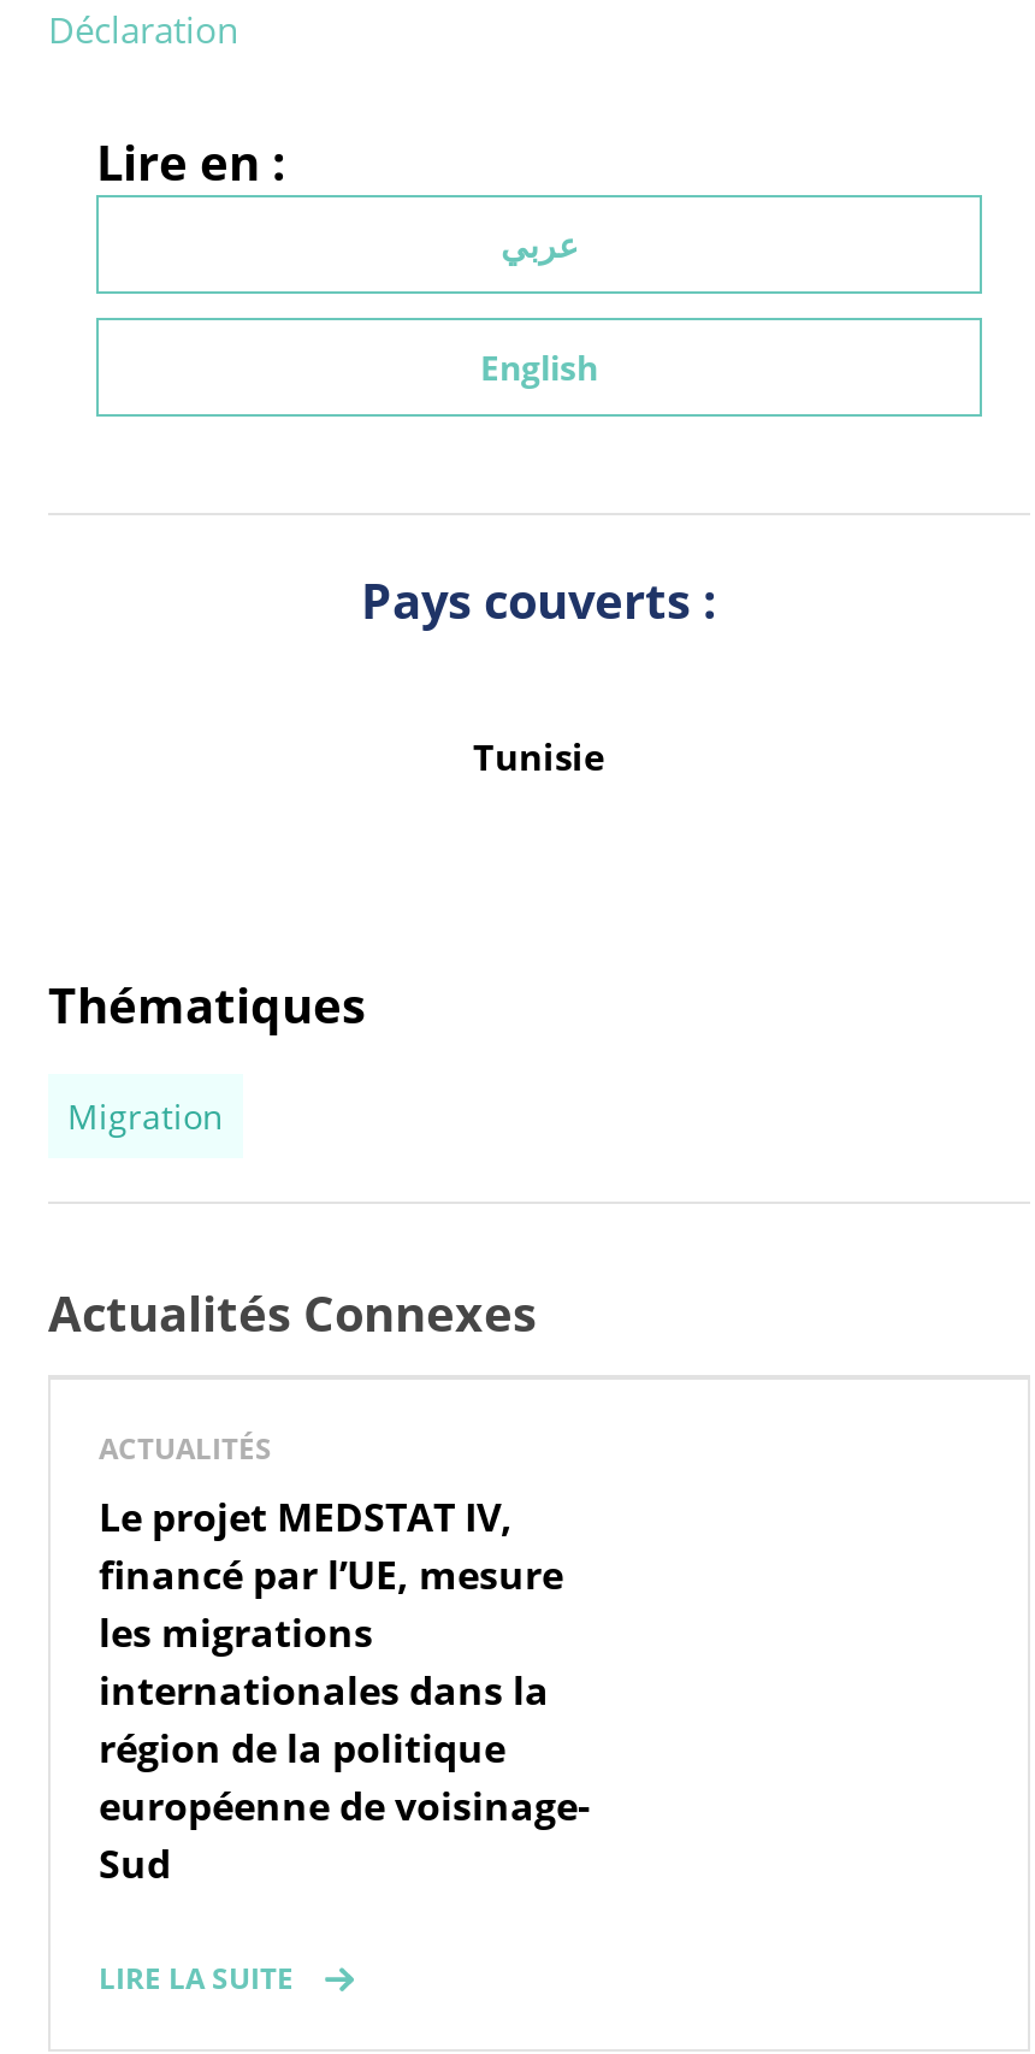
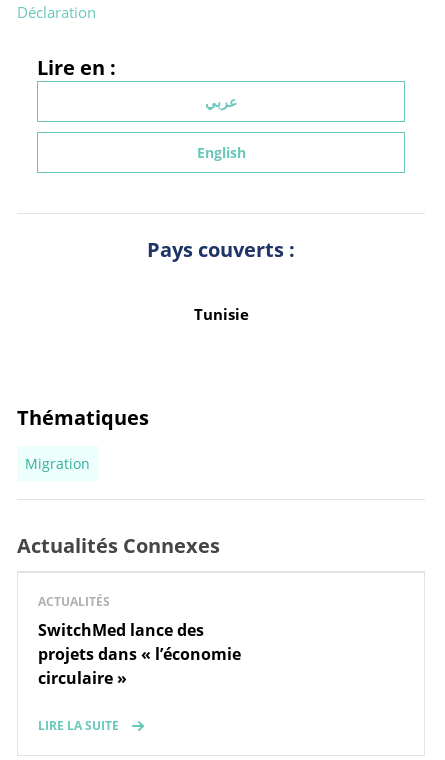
- Le projet MEDSTAT IV,
- financé par l’UE, mesure
- les migrations
- internationales dans la
- région de la politique
- européenne de voisinage-
- Sud
+ SwitchMed lance des
+ projets dans « l’économie
+ circulaire »
